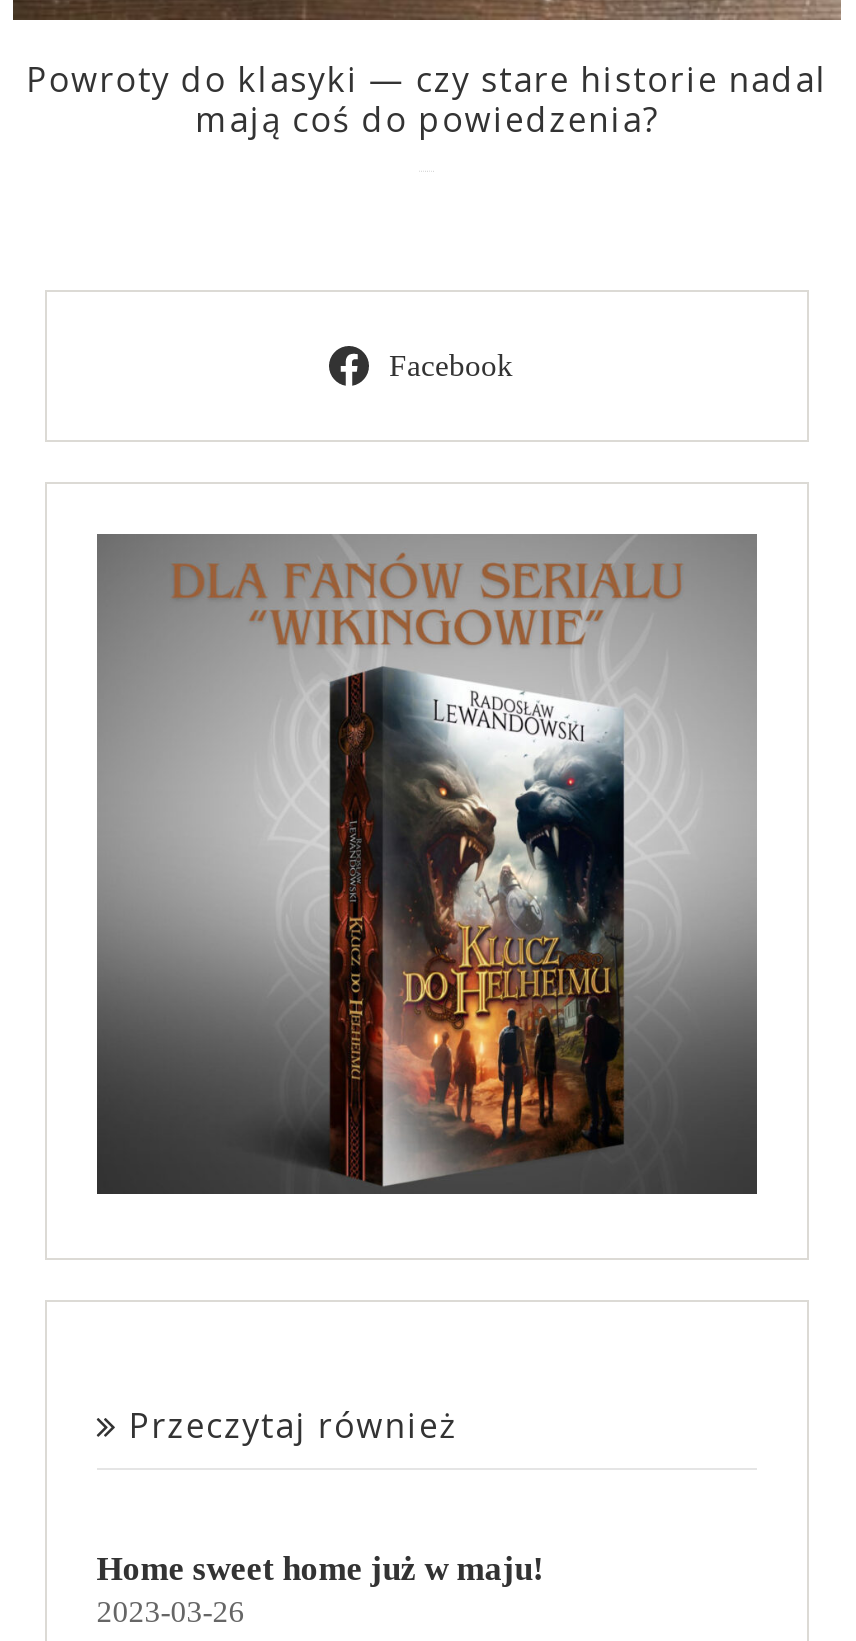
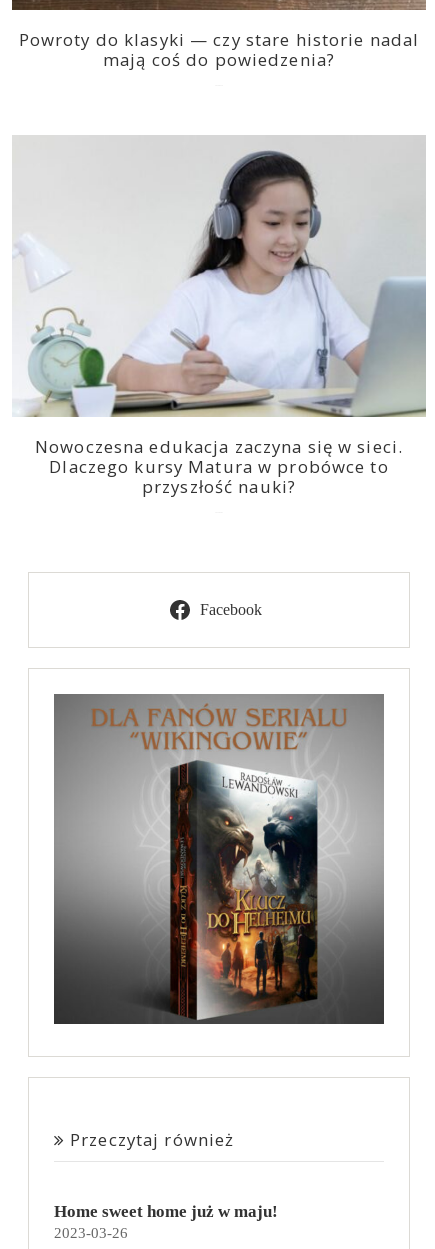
+ [image]
+ Nowoczesna edukacja zaczyna się w sieci.
+ Dlaczego kursy Matura w probówce to
+ przyszłość nauki?
